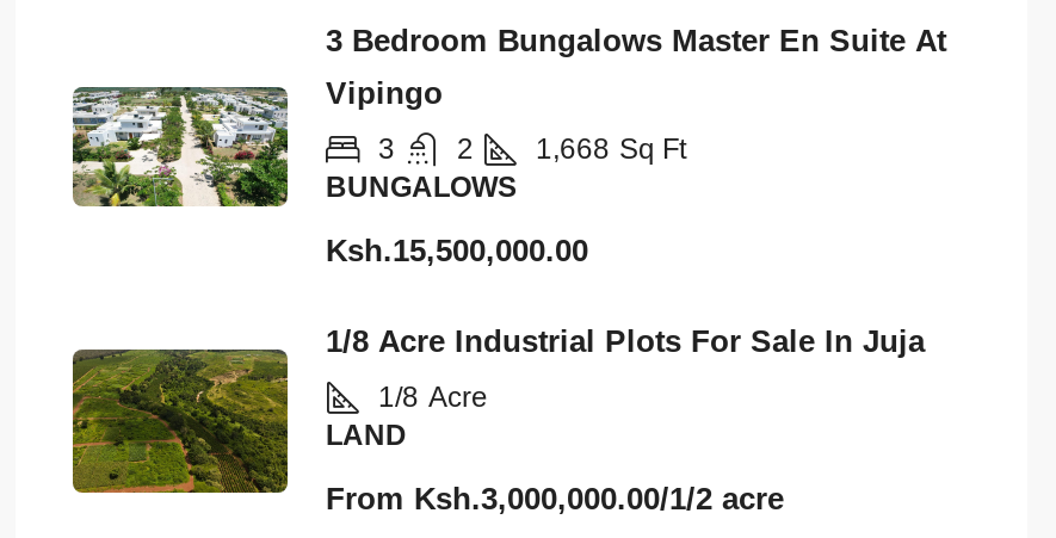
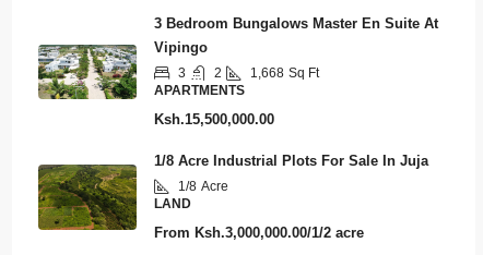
- BUNGALOWS
+ APARTMENTS
